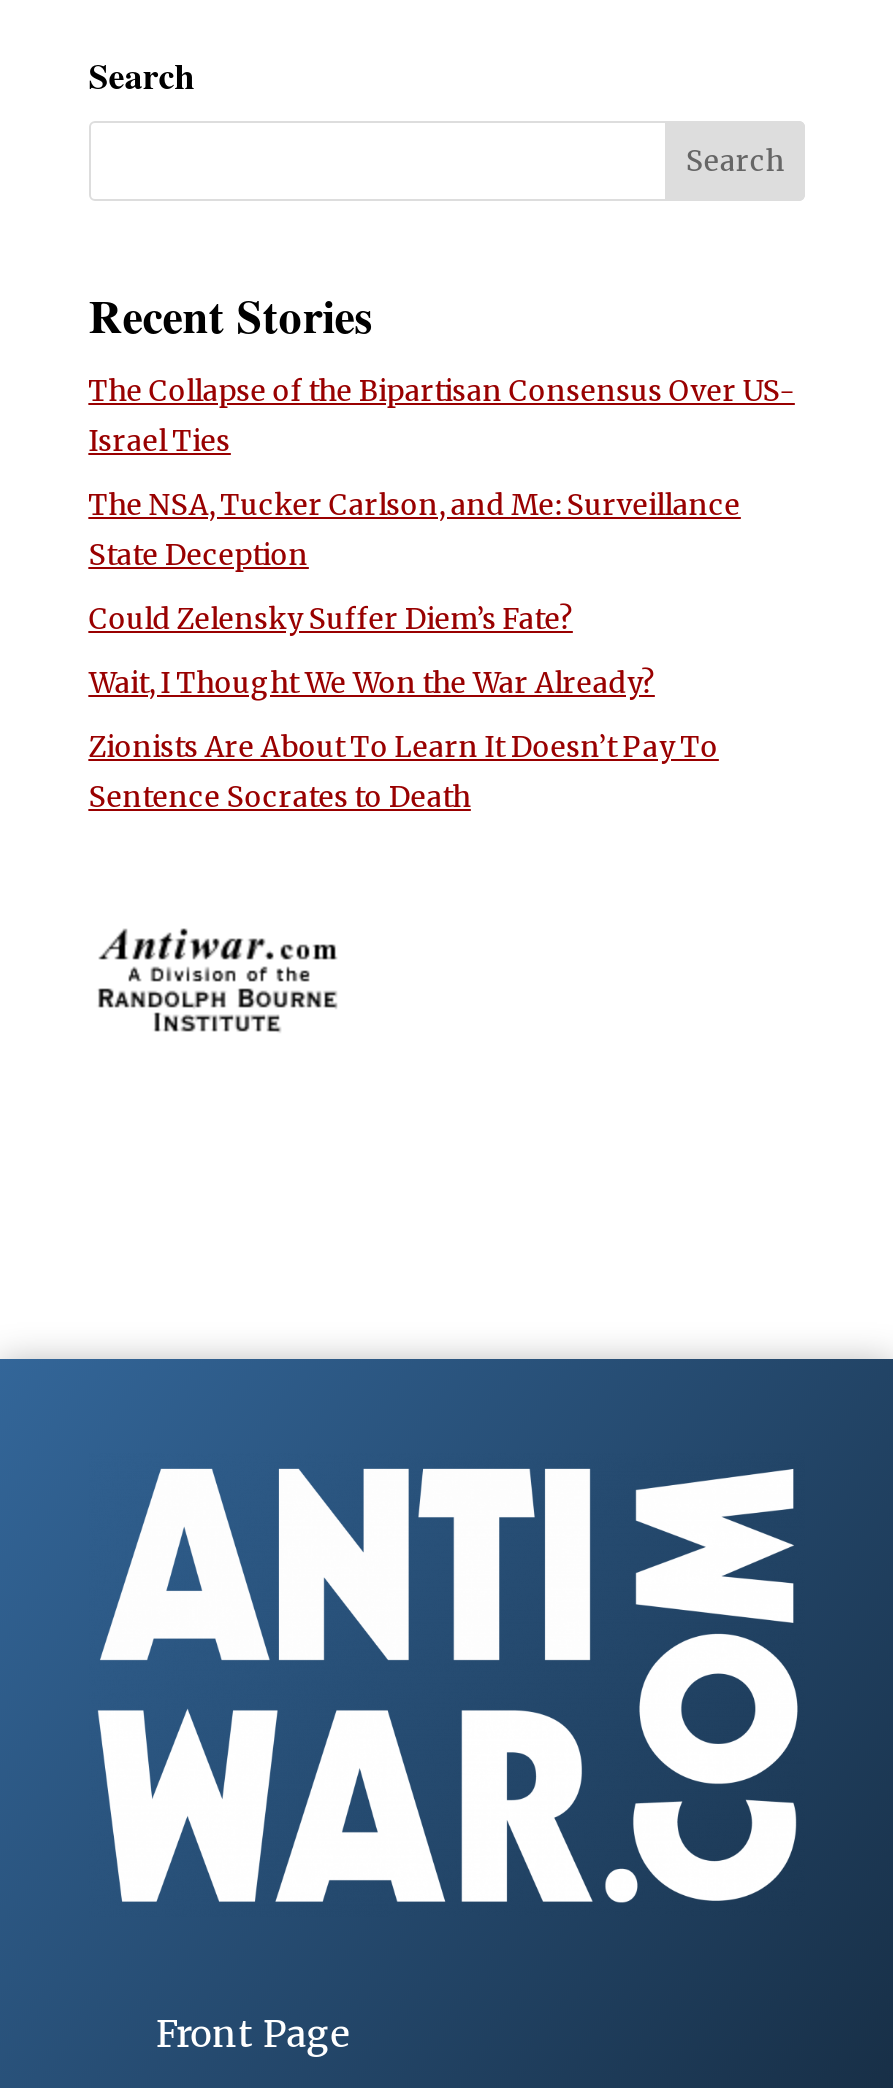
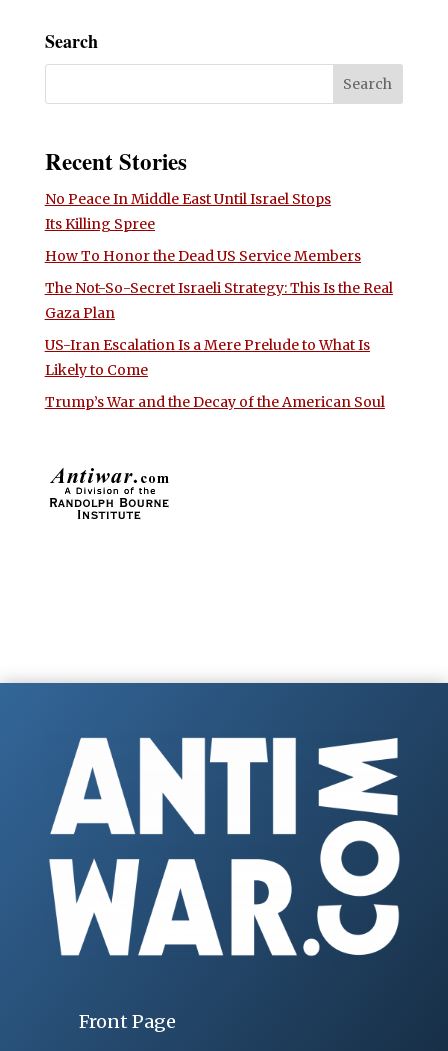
- The Collapse of the Bipartisan Consensus Over US-
- Israel Ties
+ No Peace In Middle East Until Israel Stops
+ Its Killing Spree

- The NSA, Tucker Carlson, and Me: Surveillance
- State Deception
+ How To Honor the Dead US Service Members

- Could Zelensky Suffer Diem’s Fate?
+ The Not-So-Secret Israeli Strategy: This Is the Real
+ Gaza Plan

- Wait, I Thought We Won the War Already?
+ US-Iran Escalation Is a Mere Prelude to What Is
+ Likely to Come

- Zionists Are About To Learn It Doesn’t Pay To
- Sentence Socrates to Death
+ Trump’s War and the Decay of the American Soul
